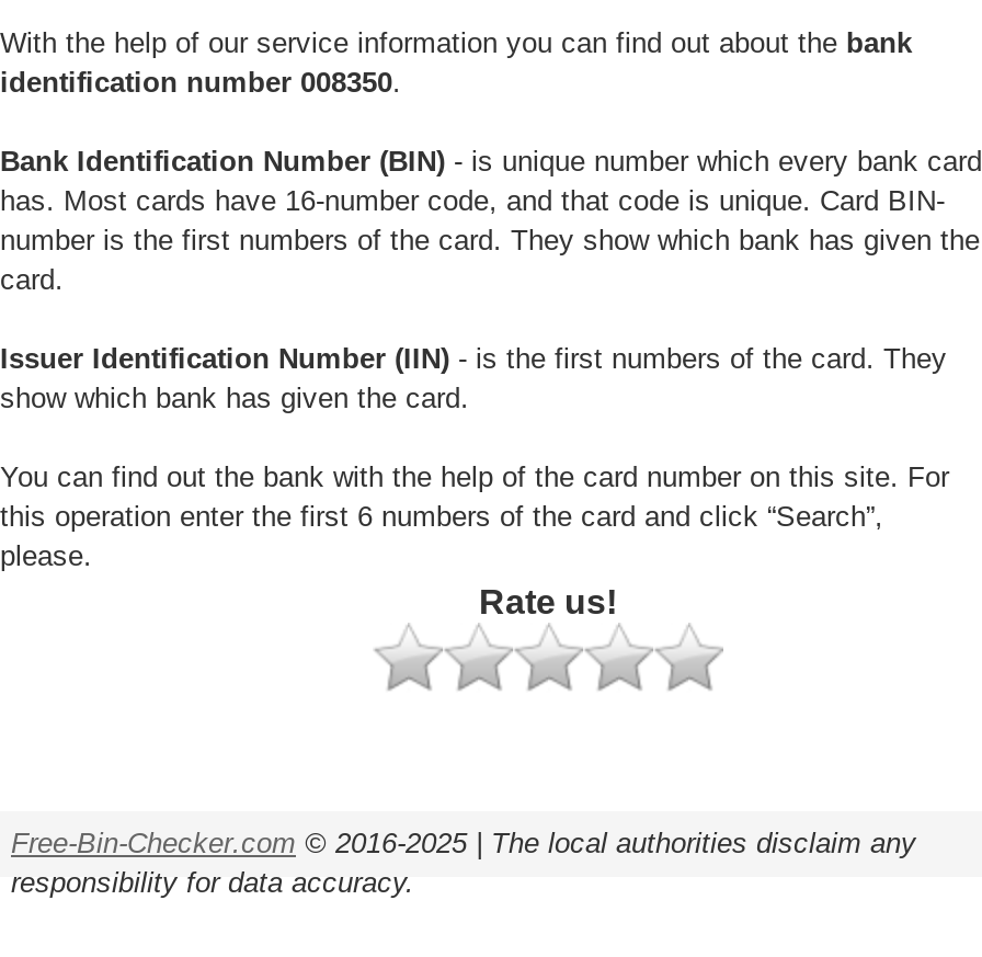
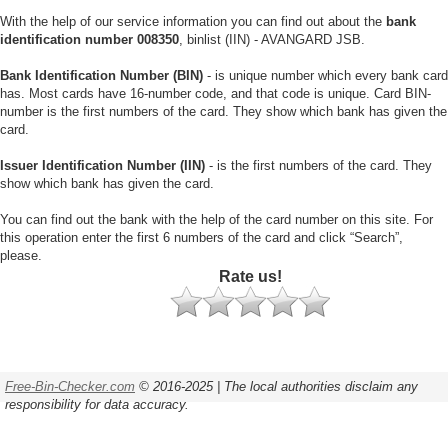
- identification number 008350.
+ identification number 008350, binlist (IIN) - AVANGARD JSB.
